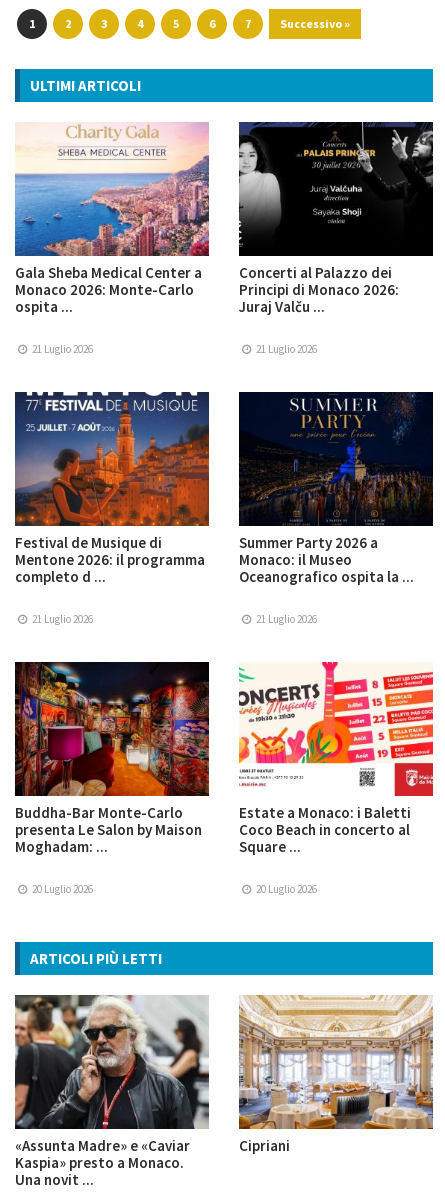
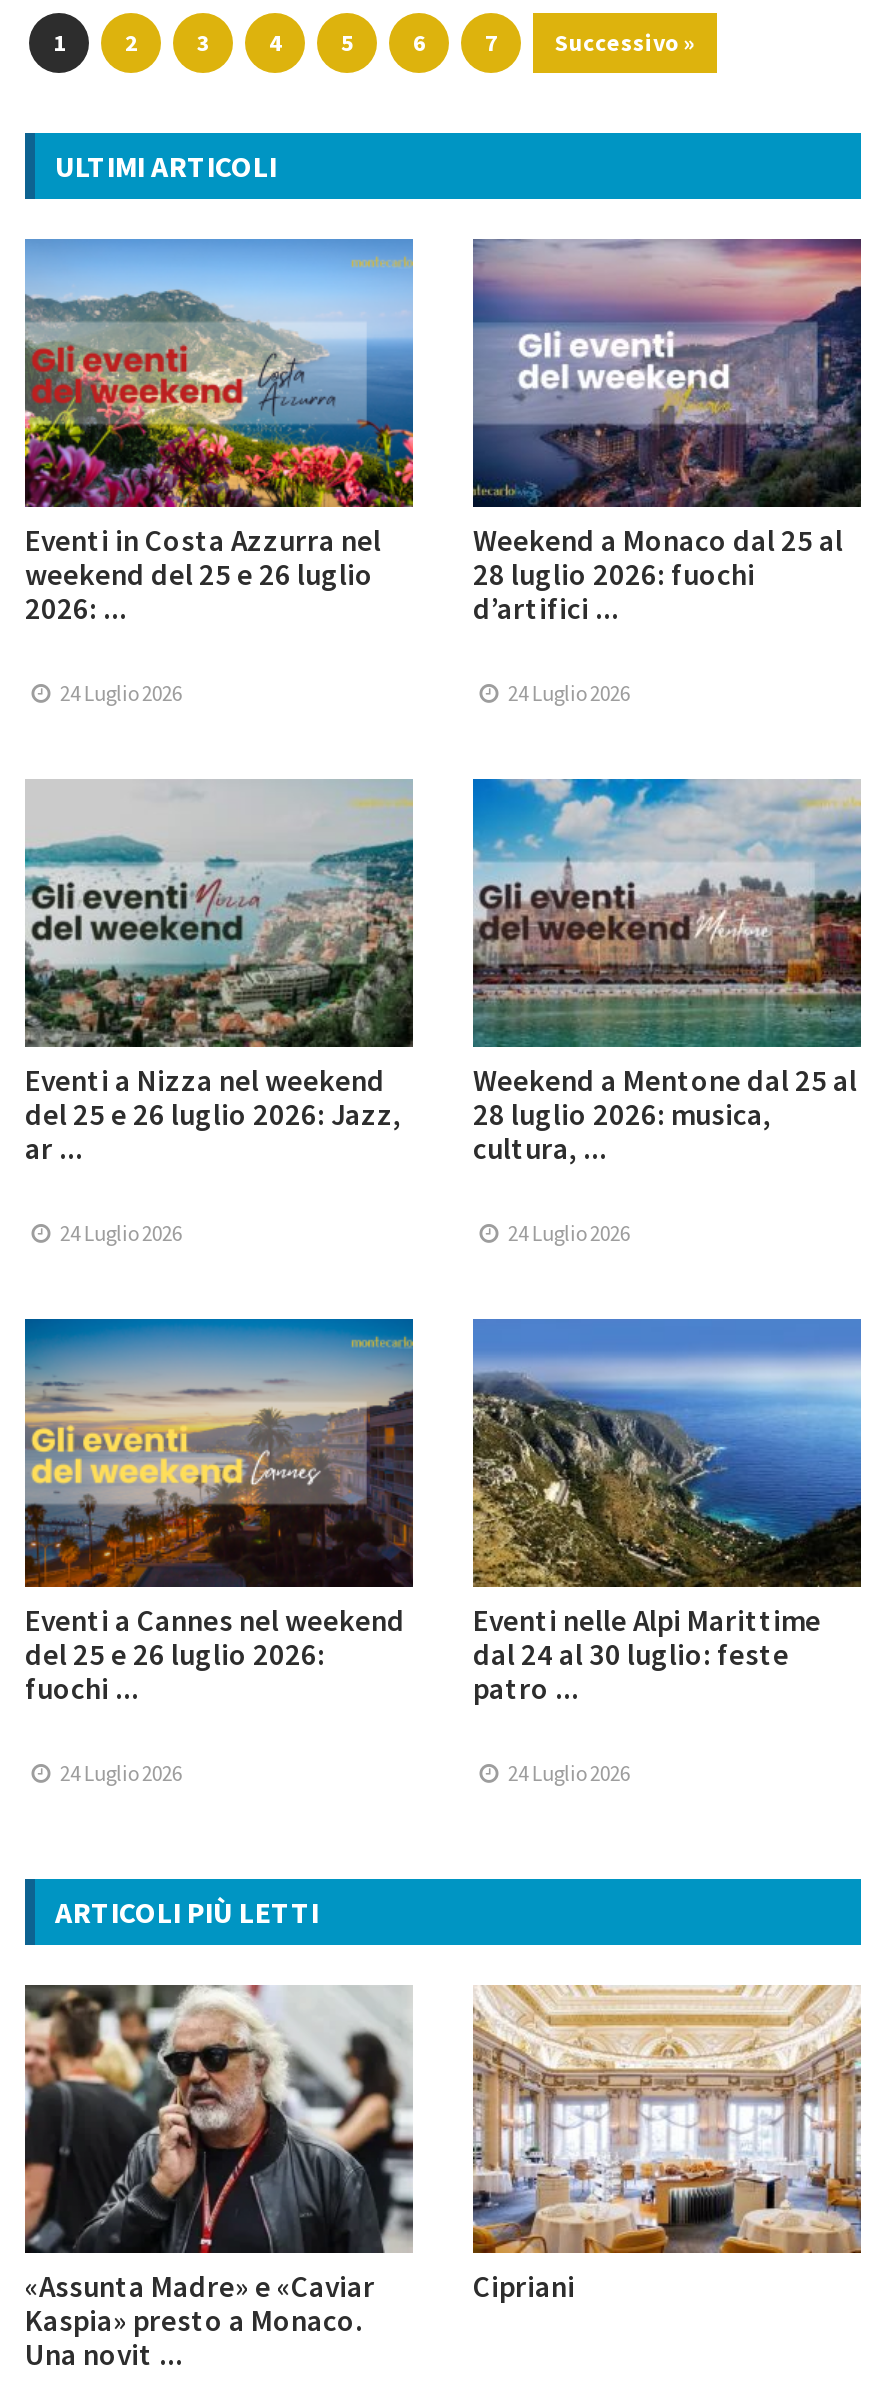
- [image]
- Gala Sheba Medical Center a
- Monaco 2026: Monte-Carlo
- ospita ...
+ [image]
+ Eventi in Costa Azzurra nel
+ weekend del 25 e 26 luglio
+ 2026: ...

- [image]
- Concerti al Palazzo dei
- Principi di Monaco 2026:
- Juraj Valču ...
+ [image]
+ Weekend a Monaco dal 25 al
+ 28 luglio 2026: fuochi
+ d’artifici ...

- 21 Luglio 2026
+ 24 Luglio 2026

- 21 Luglio 2026
+ 24 Luglio 2026

- [image]
- Festival de Musique di
- Mentone 2026: il programma
- completo d ...
+ [image]
+ Eventi a Nizza nel weekend
+ del 25 e 26 luglio 2026: Jazz,
+ ar ...

- [image]
- Summer Party 2026 a
- Monaco: il Museo
- Oceanografico ospita la ...
+ [image]
+ Weekend a Mentone dal 25 al
+ 28 luglio 2026: musica,
+ cultura, ...

- 21 Luglio 2026
+ 24 Luglio 2026

- 21 Luglio 2026
+ 24 Luglio 2026

- [image]
- Buddha-Bar Monte-Carlo
- presenta Le Salon by Maison
- Moghadam: ...
+ [image]
+ Eventi a Cannes nel weekend
+ del 25 e 26 luglio 2026:
+ fuochi ...

- [image]
- Estate a Monaco: i Baletti
- Coco Beach in concerto al
- Square ...
+ [image]
+ Eventi nelle Alpi Marittime
+ dal 24 al 30 luglio: feste
+ patro ...

- 20 Luglio 2026
+ 24 Luglio 2026

- 20 Luglio 2026
+ 24 Luglio 2026
